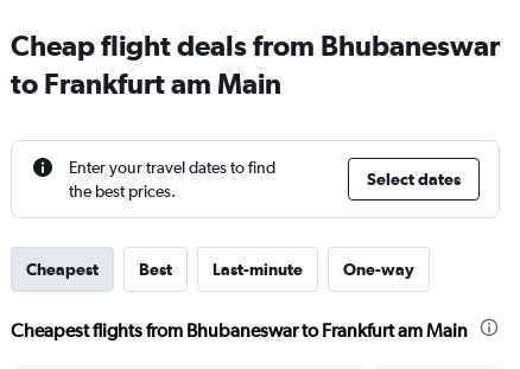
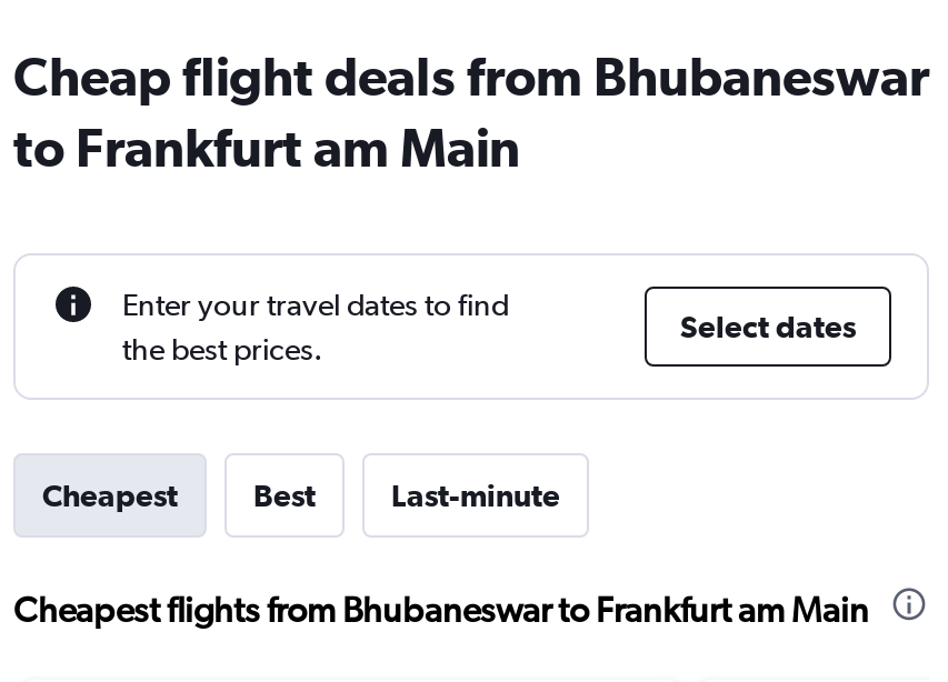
- One-way
